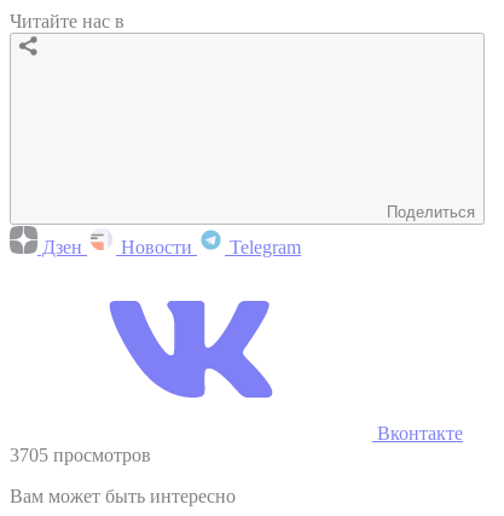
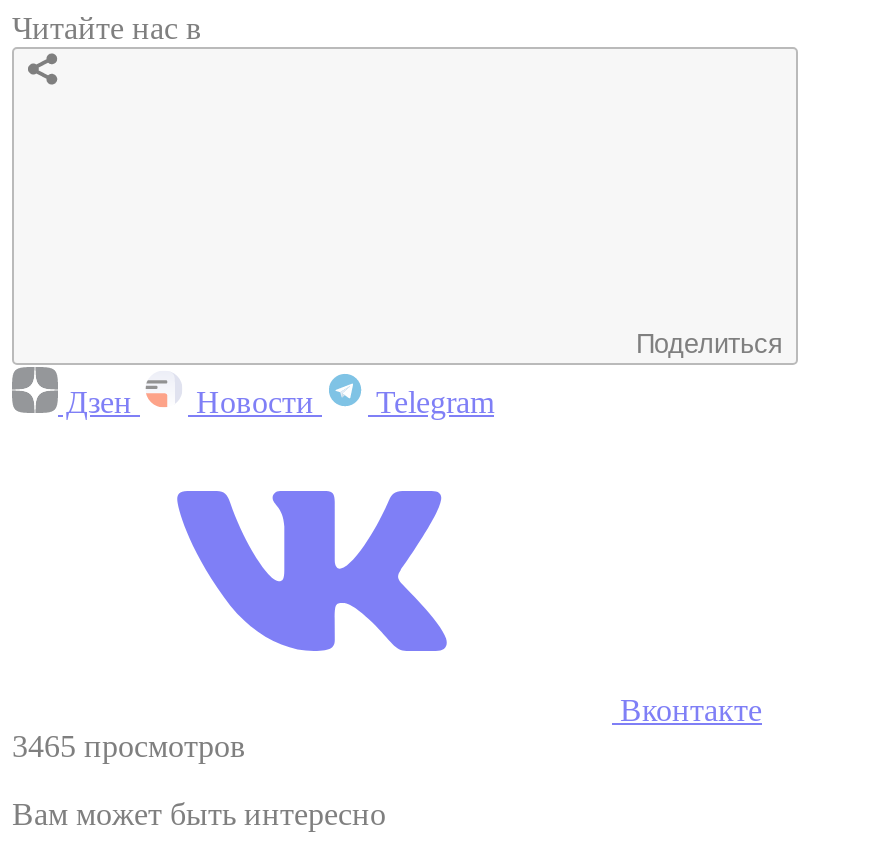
- 3705 просмотров
+ 3465 просмотров
